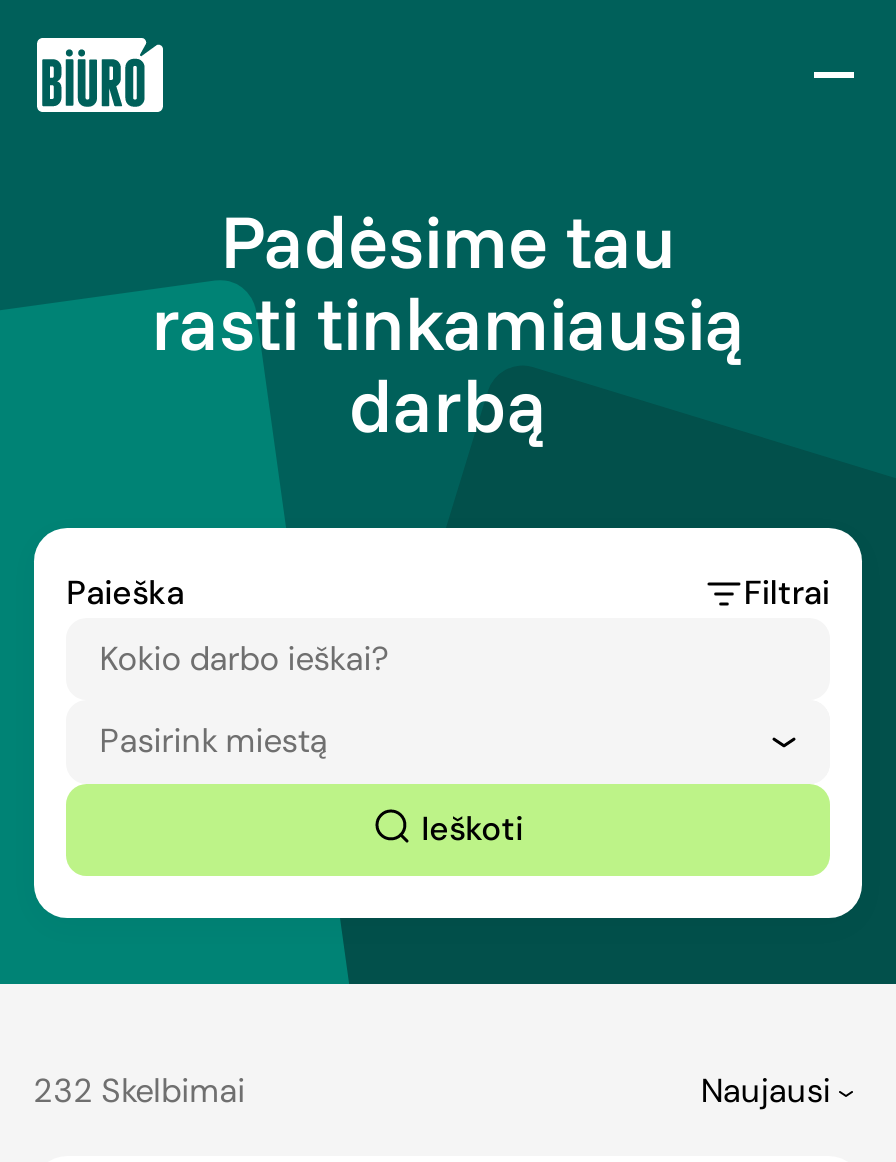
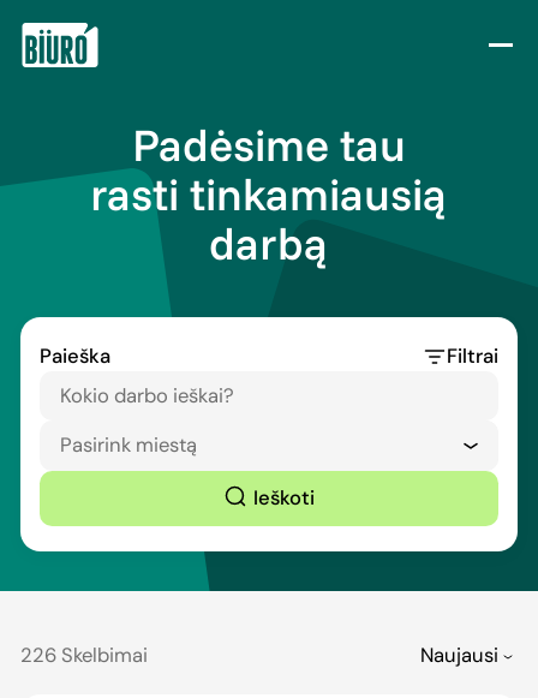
- 232 Skelbimai
+ 226 Skelbimai
